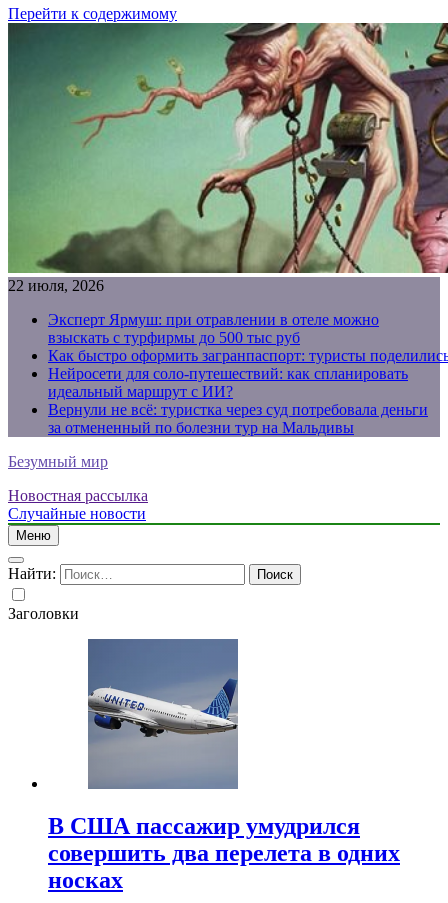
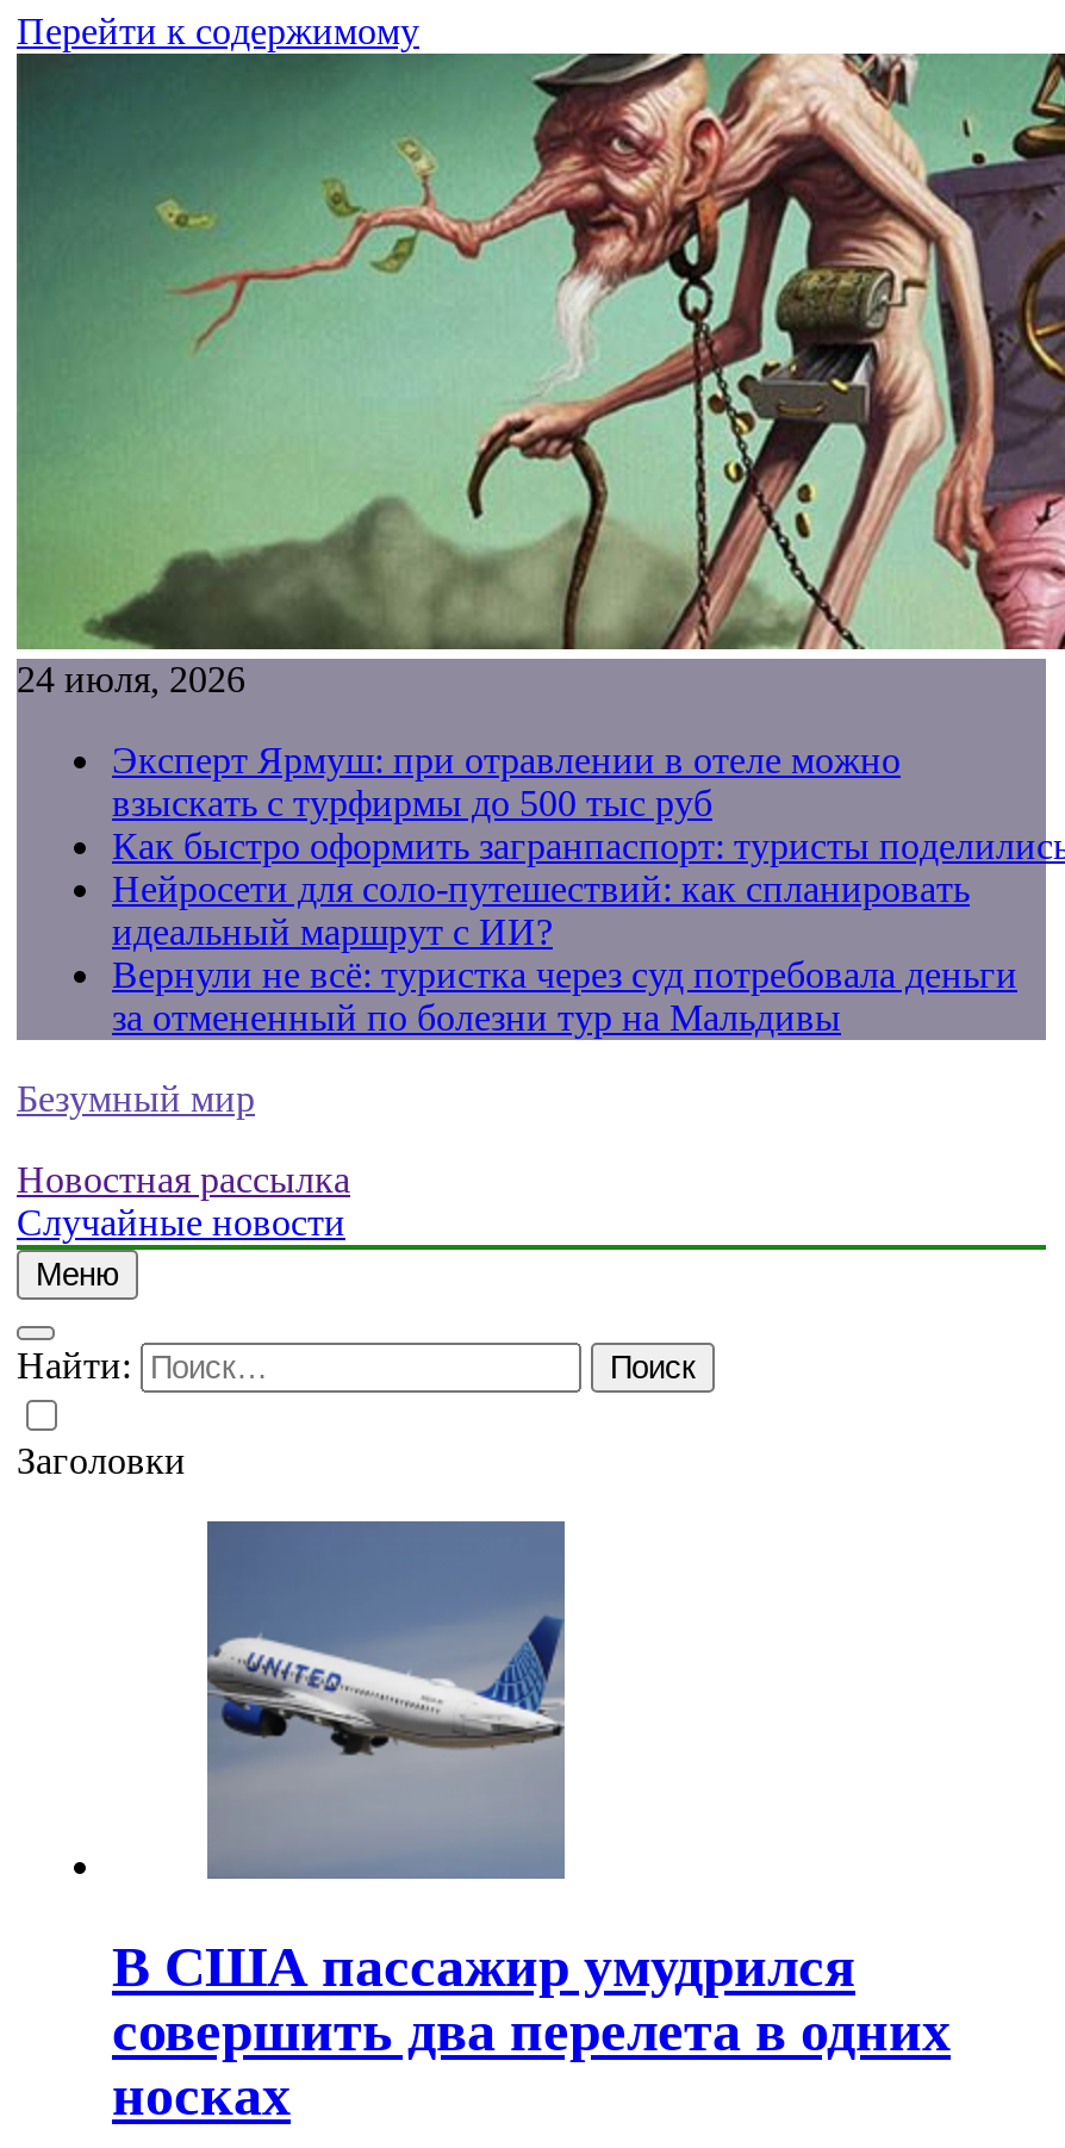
- 22 июля, 2026
+ 24 июля, 2026
